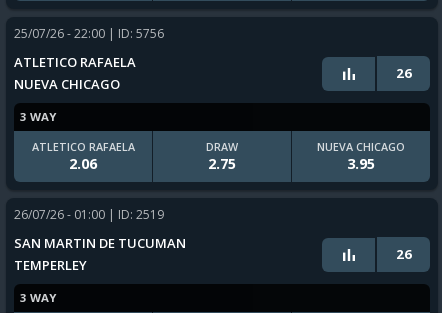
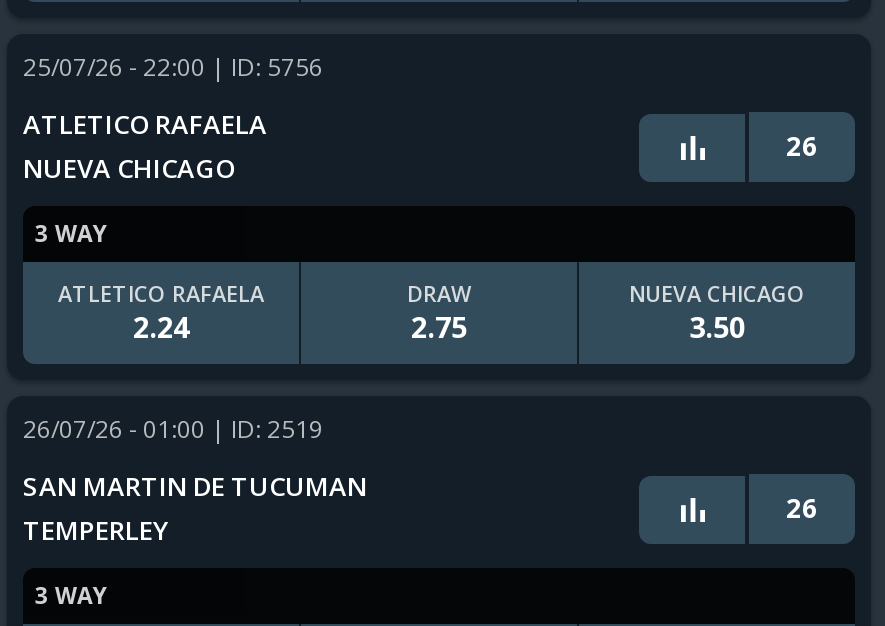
- 2.06
+ 2.24

- 3.95
+ 3.50
